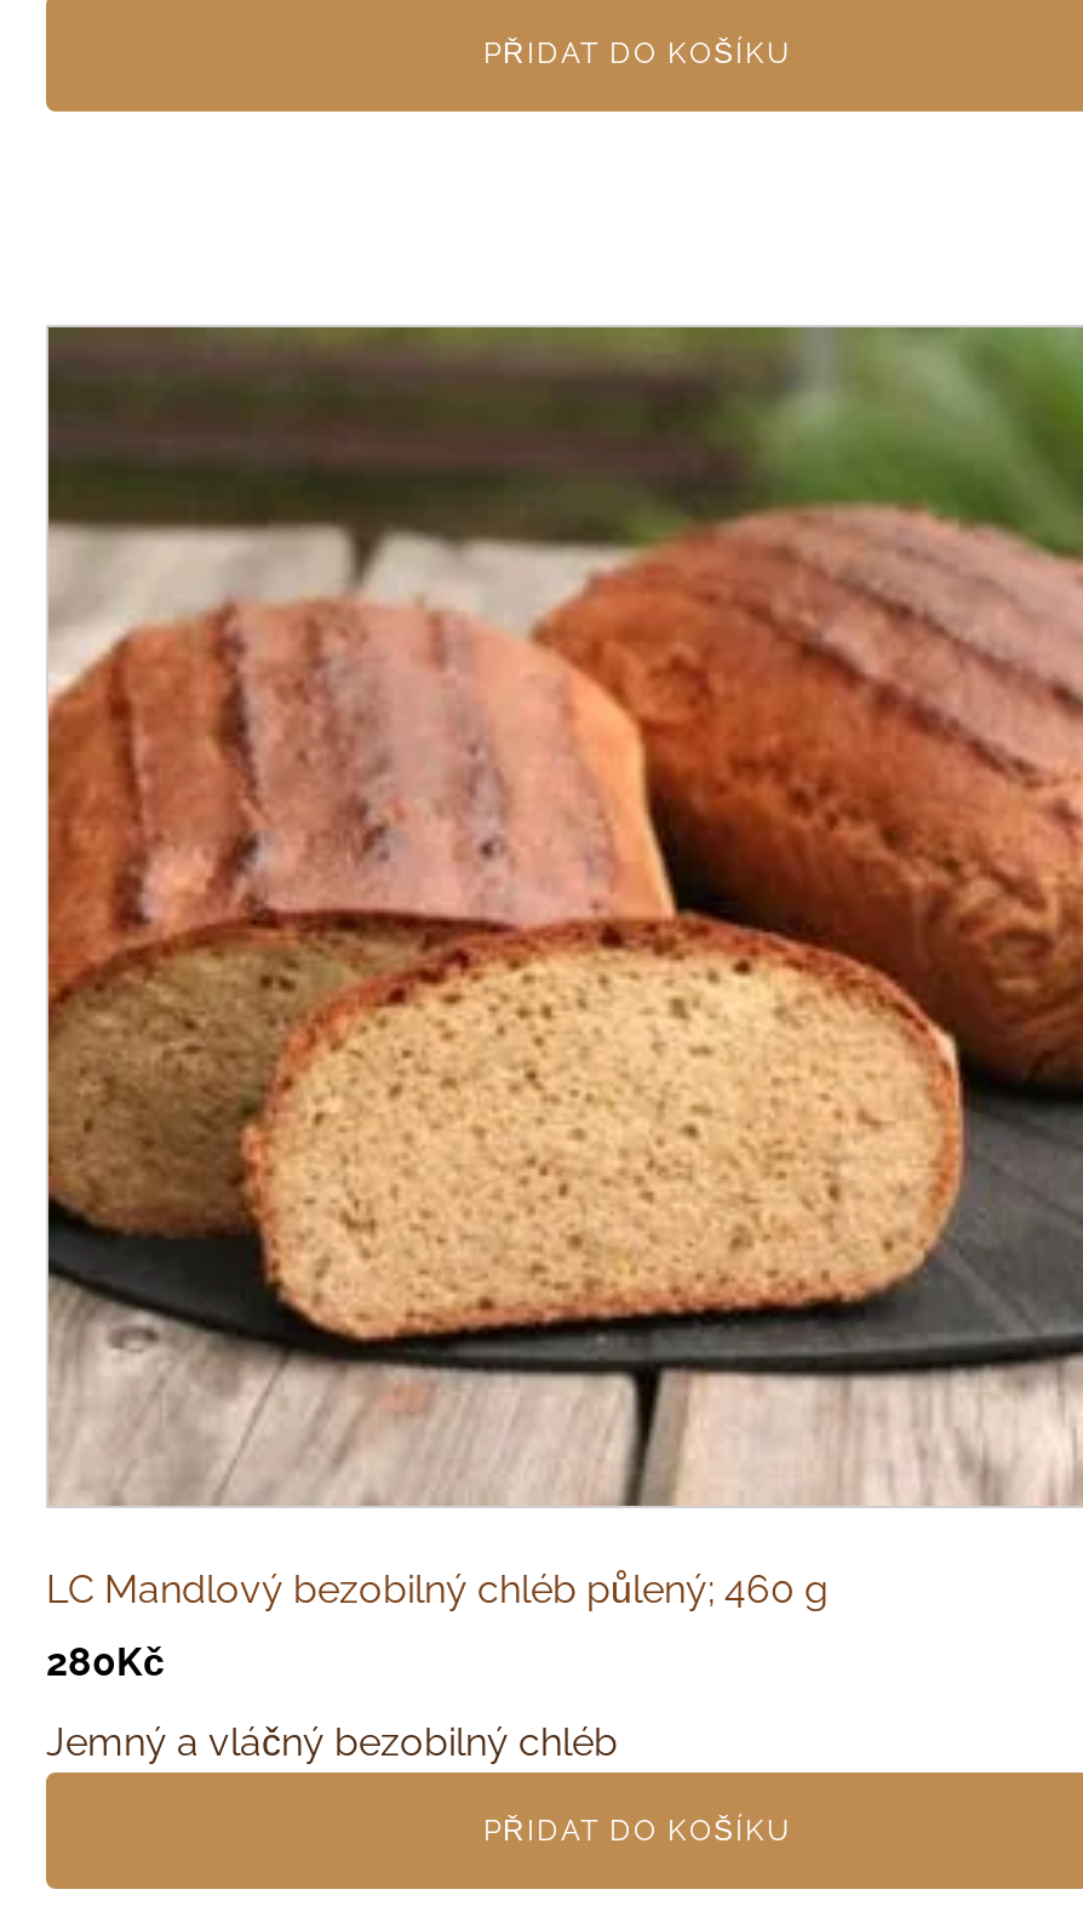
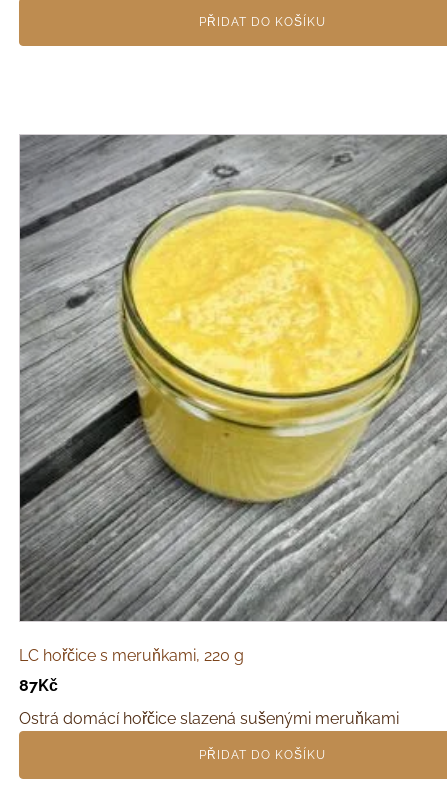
- [image]
- LC Mandlový bezobilný chléb půlený; 460 g
+ [image]
+ LC hořčice s meruňkami, 220 g

- 280Kč
+ 87Kč

- Jemný a vláčný bezobilný chléb
+ Ostrá domácí hořčice slazená sušenými meruňkami
